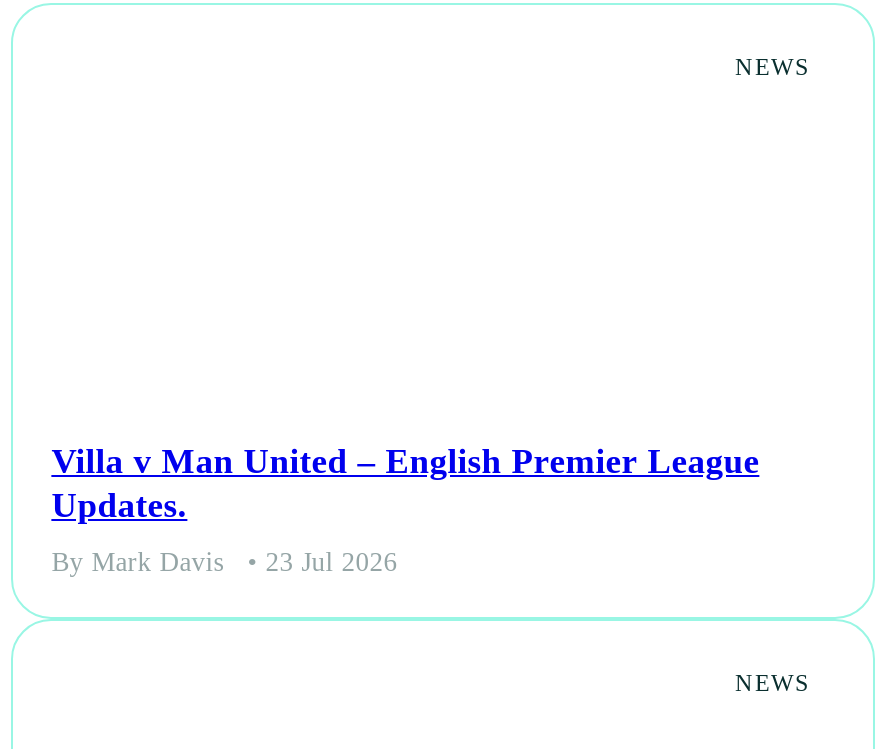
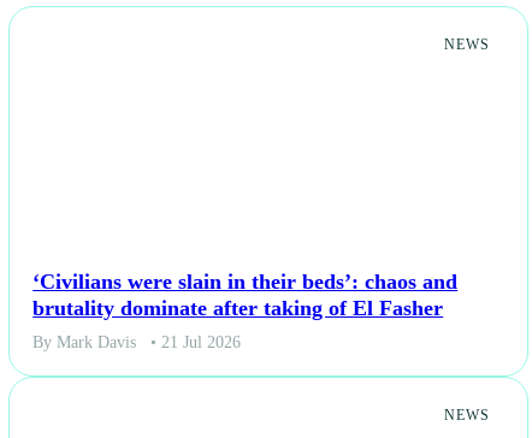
- Villa v Man United – English Premier League
- Updates.
+ ‘Civilians were slain in their beds’: chaos and
+ brutality dominate after taking of El Fasher

- By Mark Davis • 23 Jul 2026
+ By Mark Davis • 21 Jul 2026
